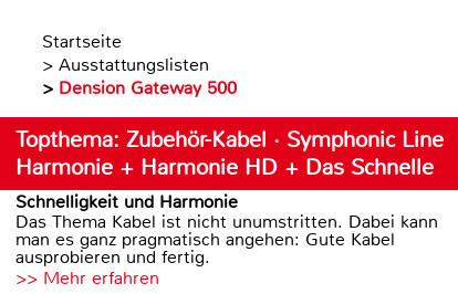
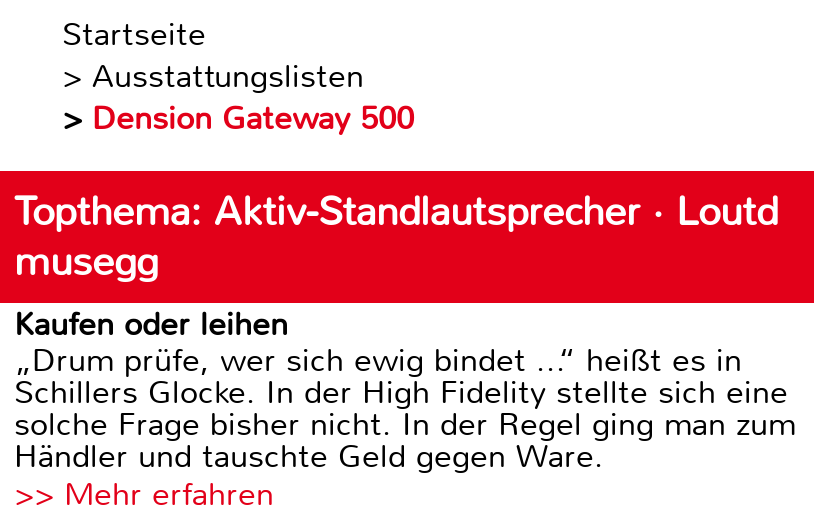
- Topthema: Zubehör-Kabel · Symphonic Line
- Harmonie + Harmonie HD + Das Schnelle
- Schnelligkeit und Harmonie
- Das Thema Kabel ist nicht unumstritten. Dabei kann
- man es ganz pragmatisch angehen: Gute Kabel
- ausprobieren und fertig.
+ Topthema: Aktiv-Standlautsprecher · Loutd
+ musegg
+ Kaufen oder leihen
+ „Drum prüfe, wer sich ewig bindet ...“ heißt es in
+ Schillers Glocke. In der High Fidelity stellte sich eine
+ solche Frage bisher nicht. In der Regel ging man zum
+ Händler und tauschte Geld gegen Ware.
